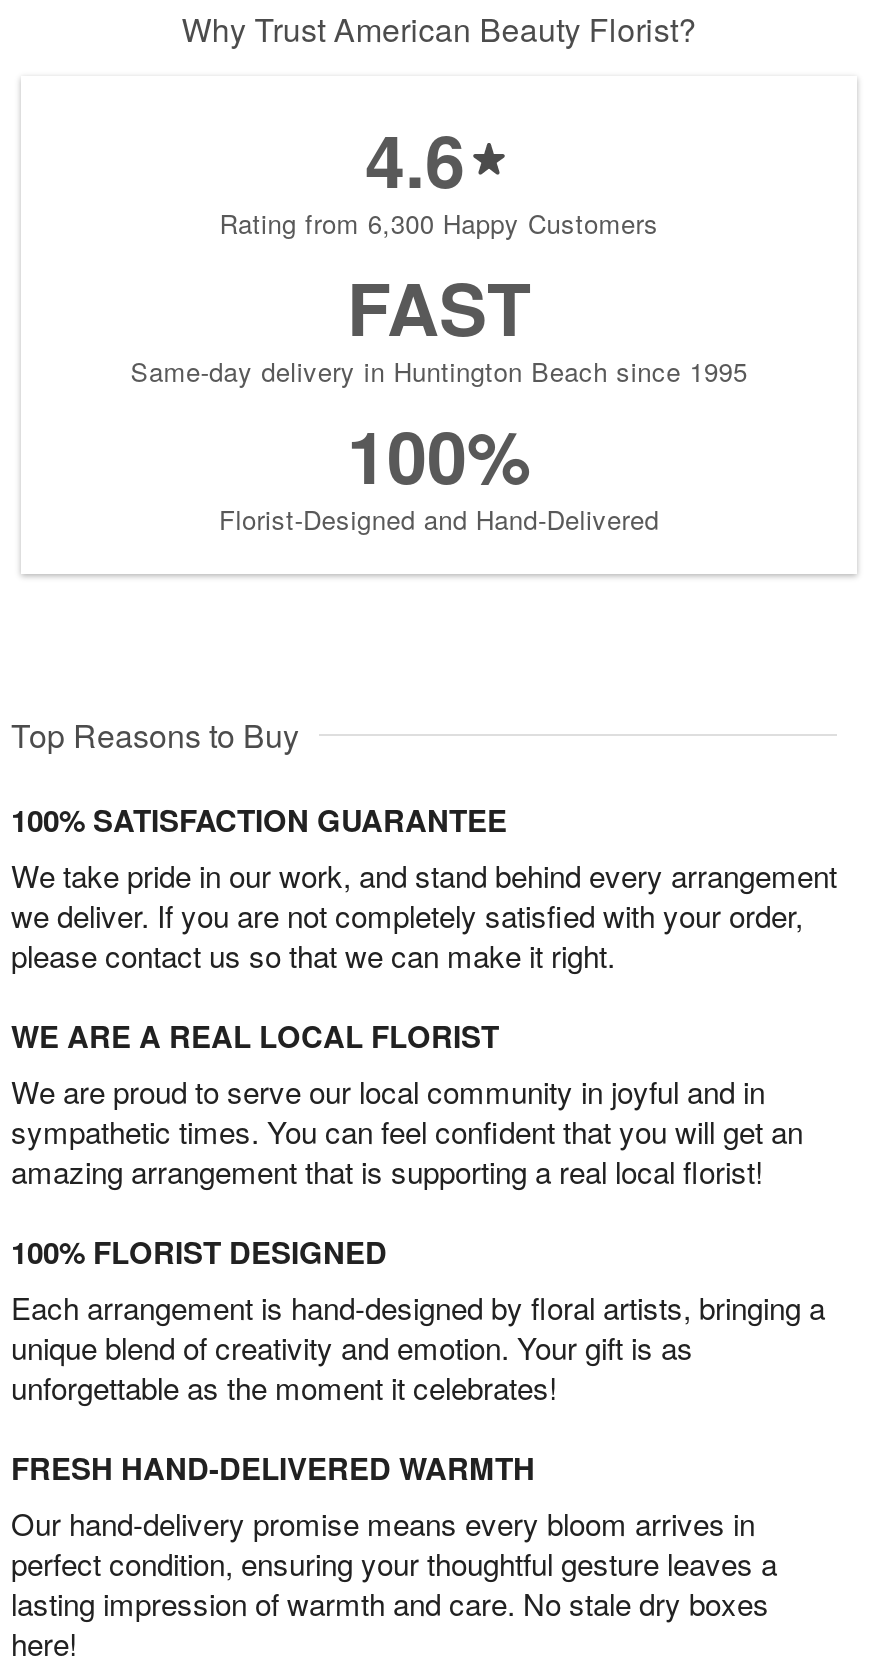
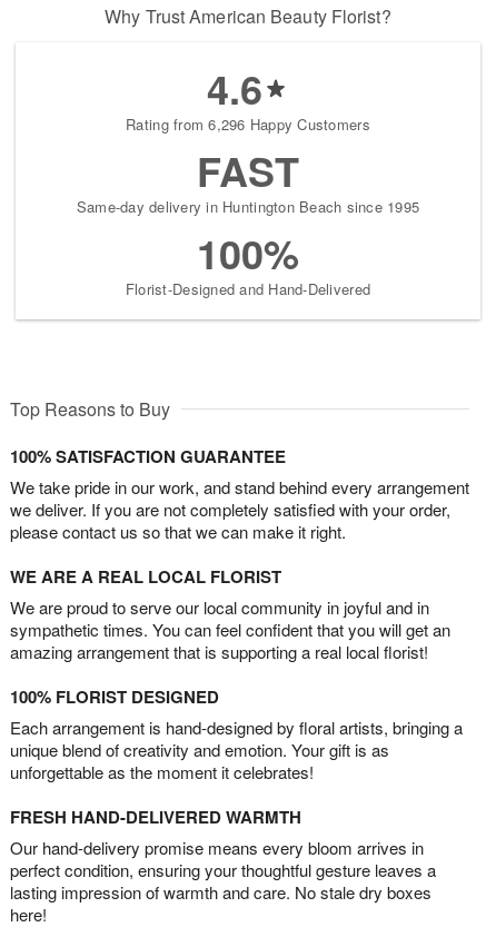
- Rating from 6,300 Happy Customers
+ Rating from 6,296 Happy Customers
